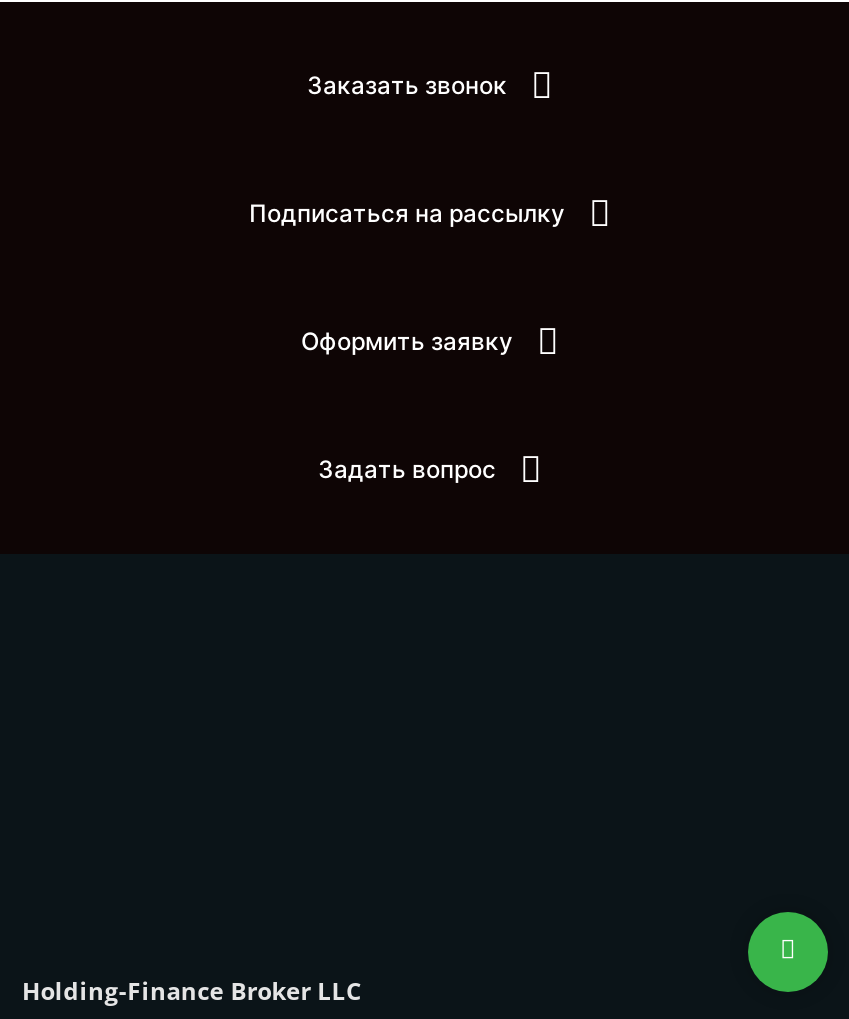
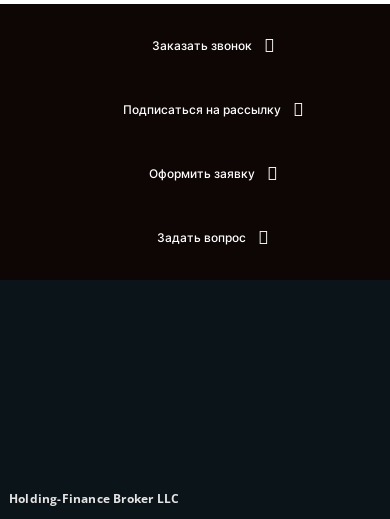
- [image]
